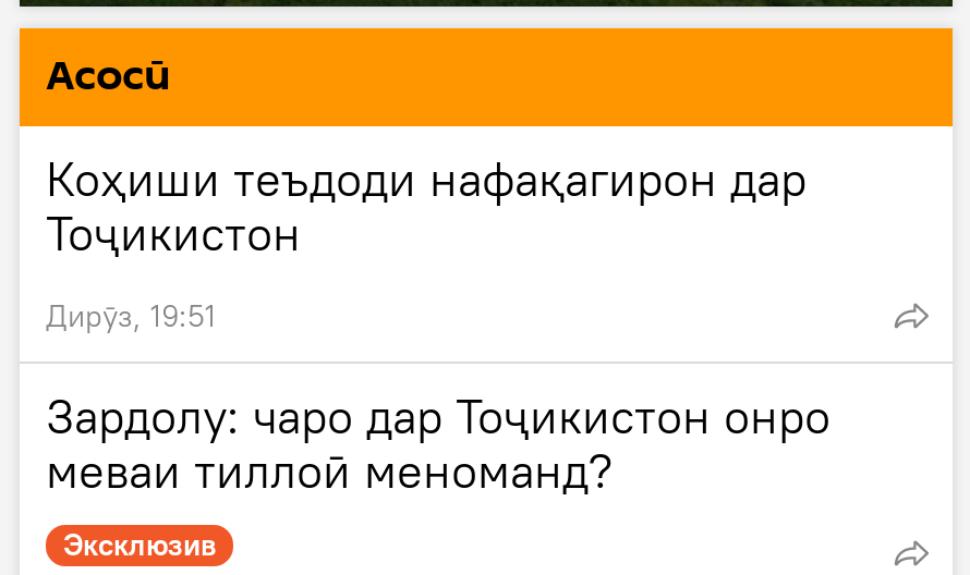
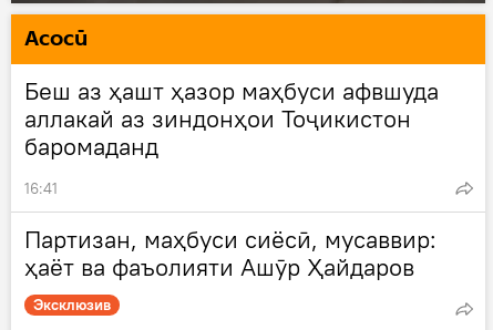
- Коҳиши теъдоди нафақагирон дар
- Тоҷикистон
+ Беш аз ҳашт ҳазор маҳбуси афвшуда
+ аллакай аз зиндонҳои Тоҷикистон
+ баромаданд

- Дирӯз, 19:51
+ 16:41

- Зардолу: чаро дар Тоҷикистон онро
- меваи тиллоӣ меноманд?
+ Партизан, маҳбуси сиёсӣ, мусаввир:
+ ҳаёт ва фаъолияти Ашӯр Ҳайдаров
